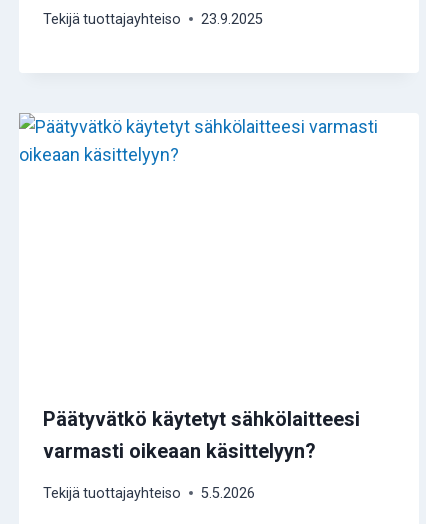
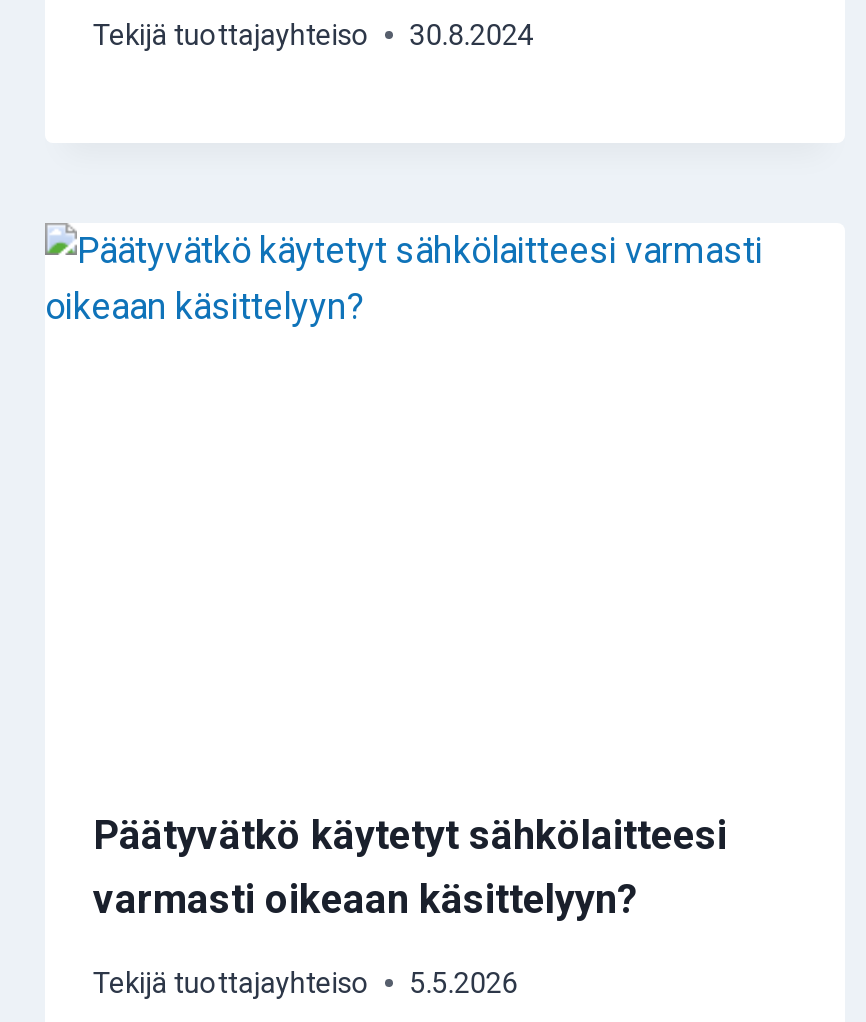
- Tekijä tuottajayhteiso 23.9.2025
+ Tekijä tuottajayhteiso 30.8.2024
